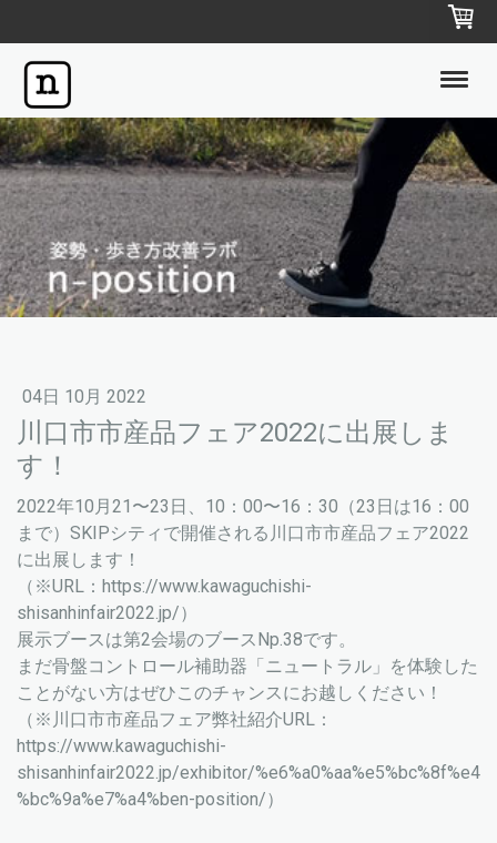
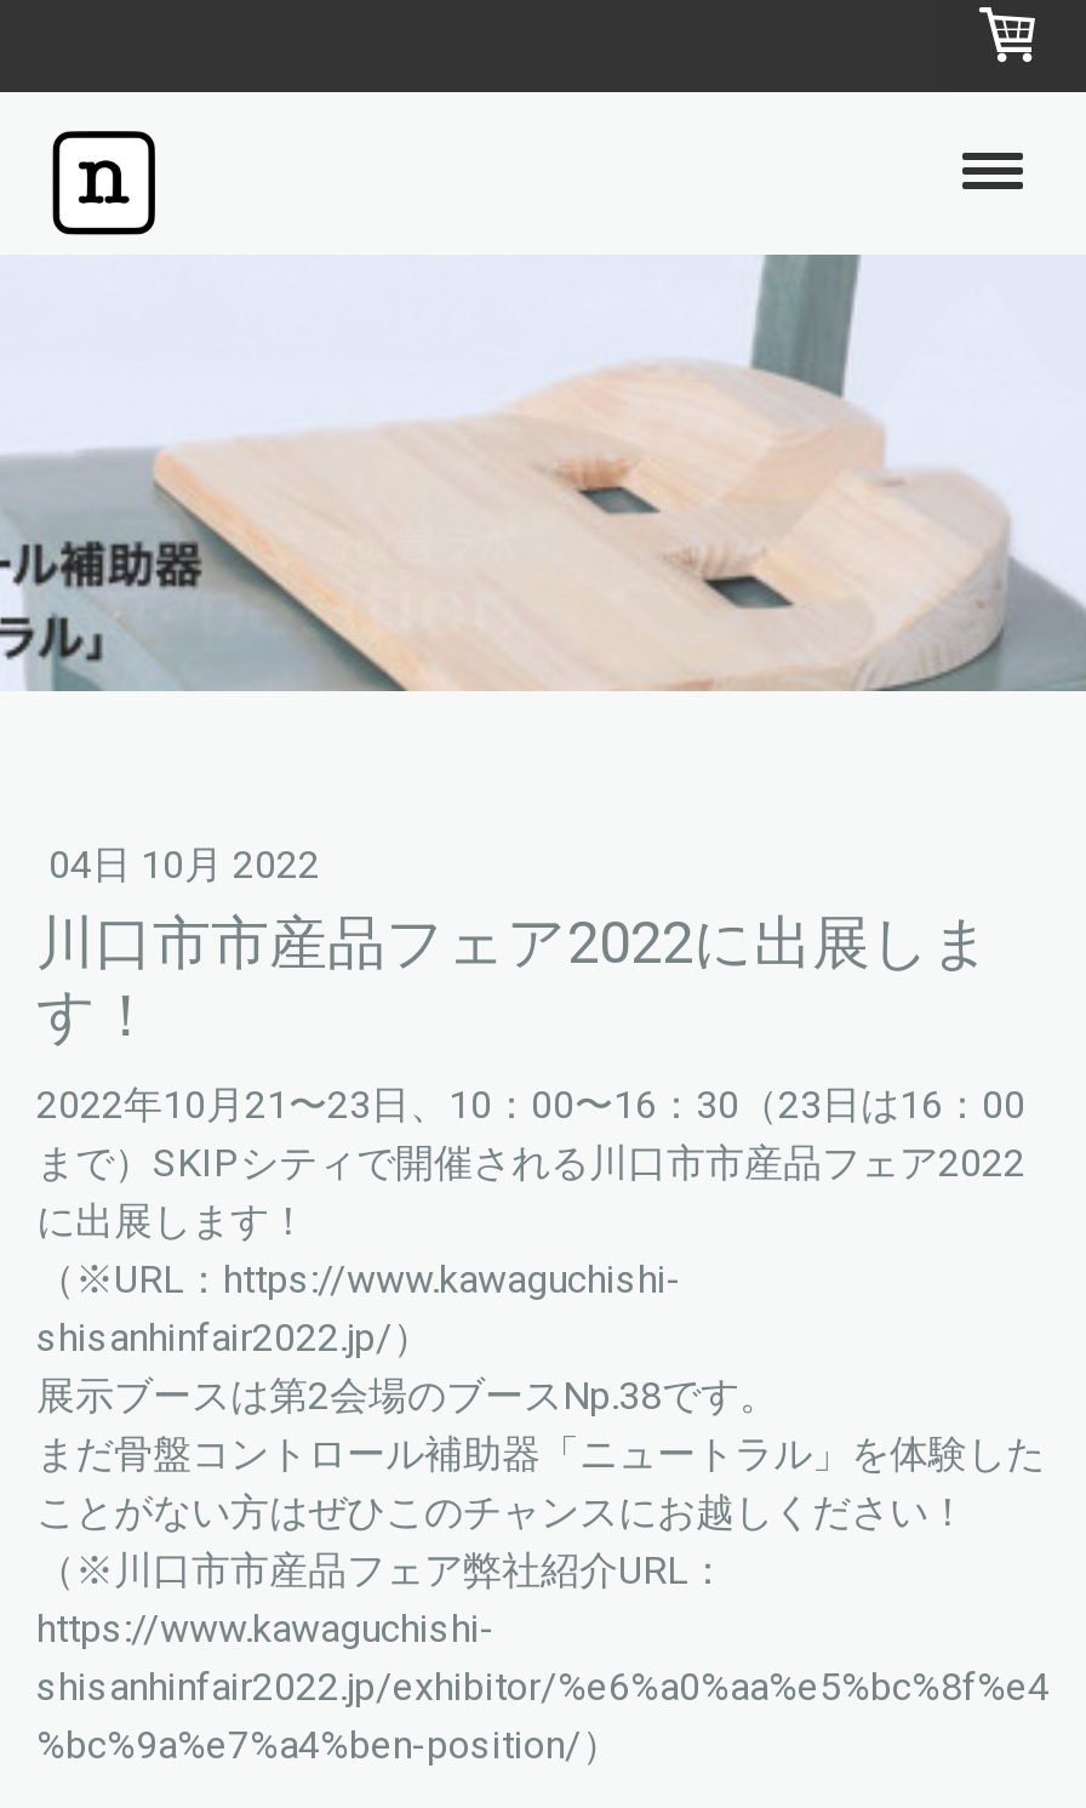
- [image]
+ [image]
